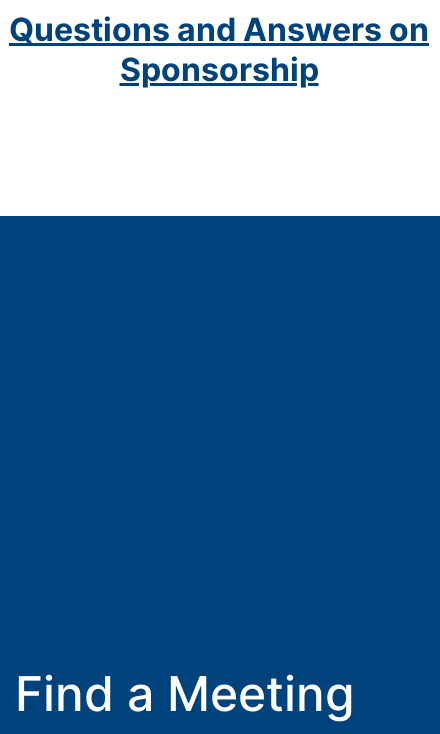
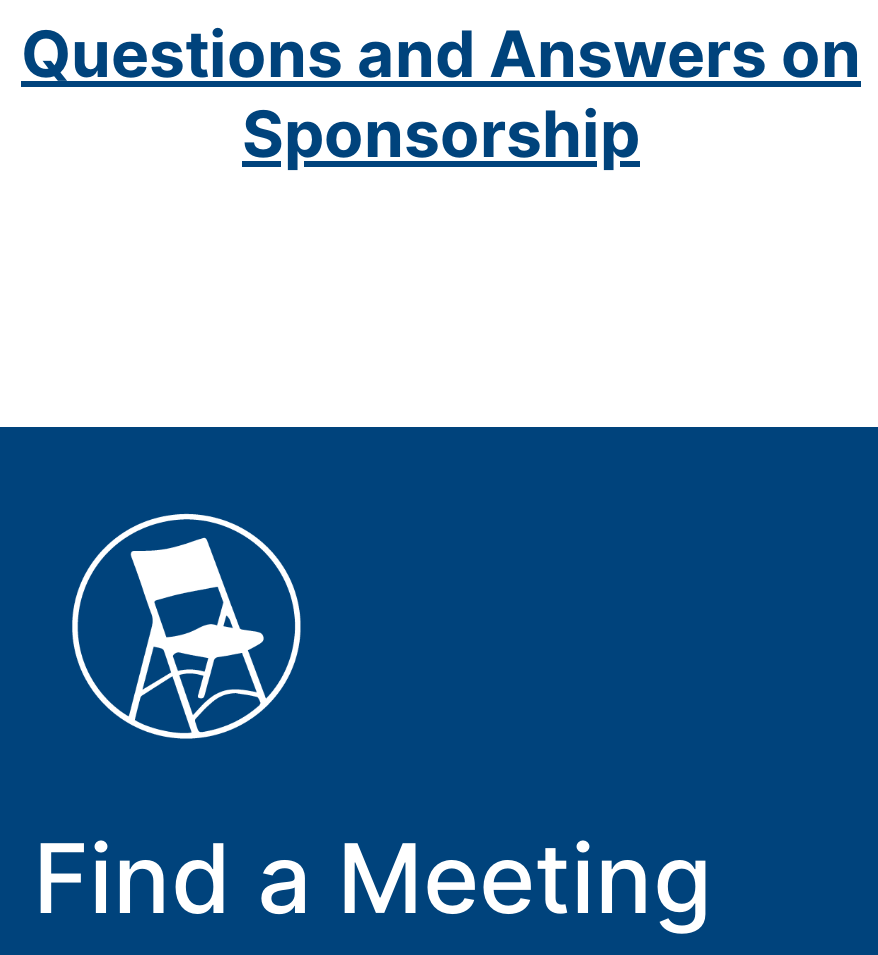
+ [image]
